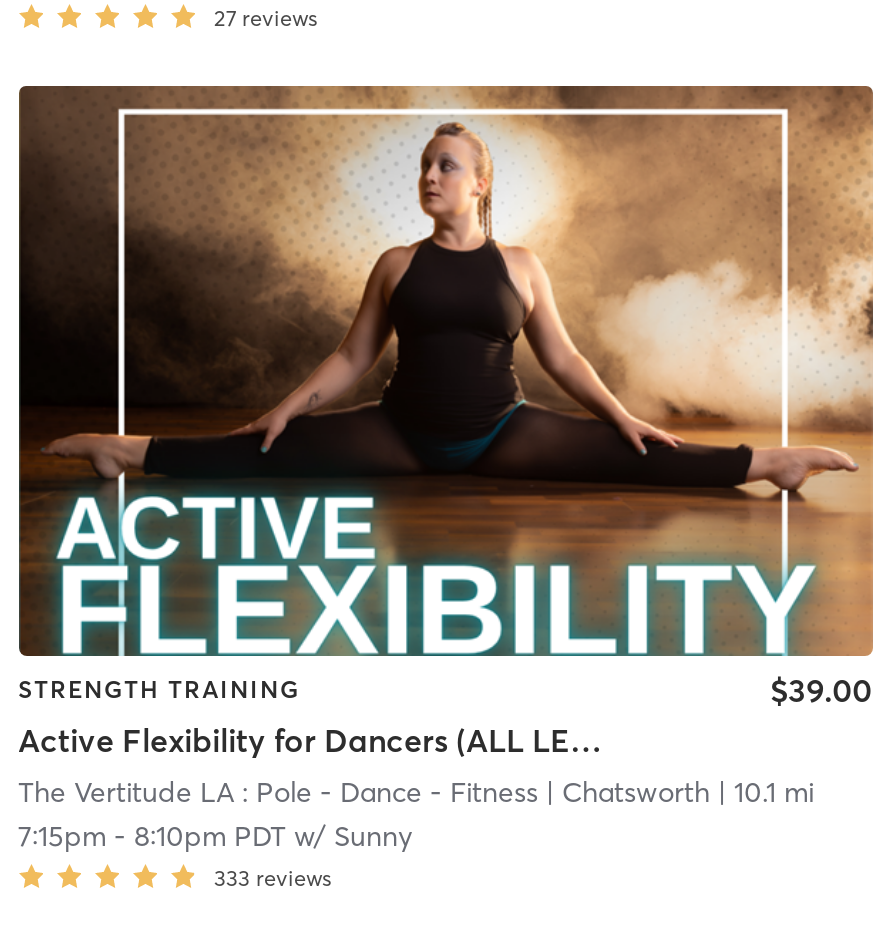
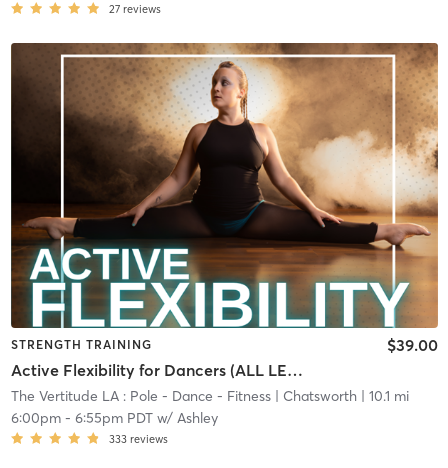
- 7:15pm - 8:10pm PDT w/ Sunny
+ 6:00pm - 6:55pm PDT w/ Ashley
